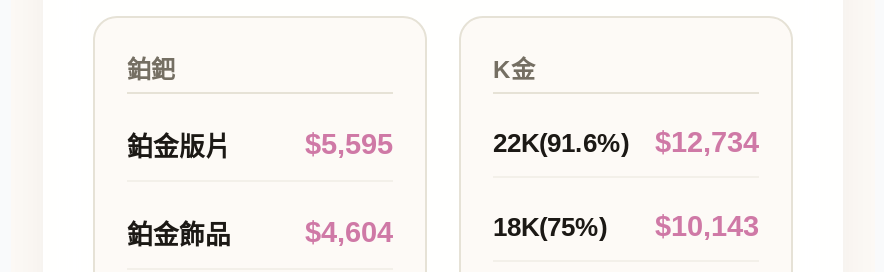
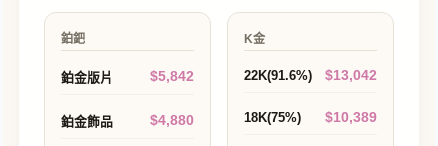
- $5,595
+ $5,842

- 22K(91.6%) $12,734
+ 22K(91.6%) $13,042

- $4,604
+ $4,880

- 18K(75%) $10,143
+ 18K(75%) $10,389
